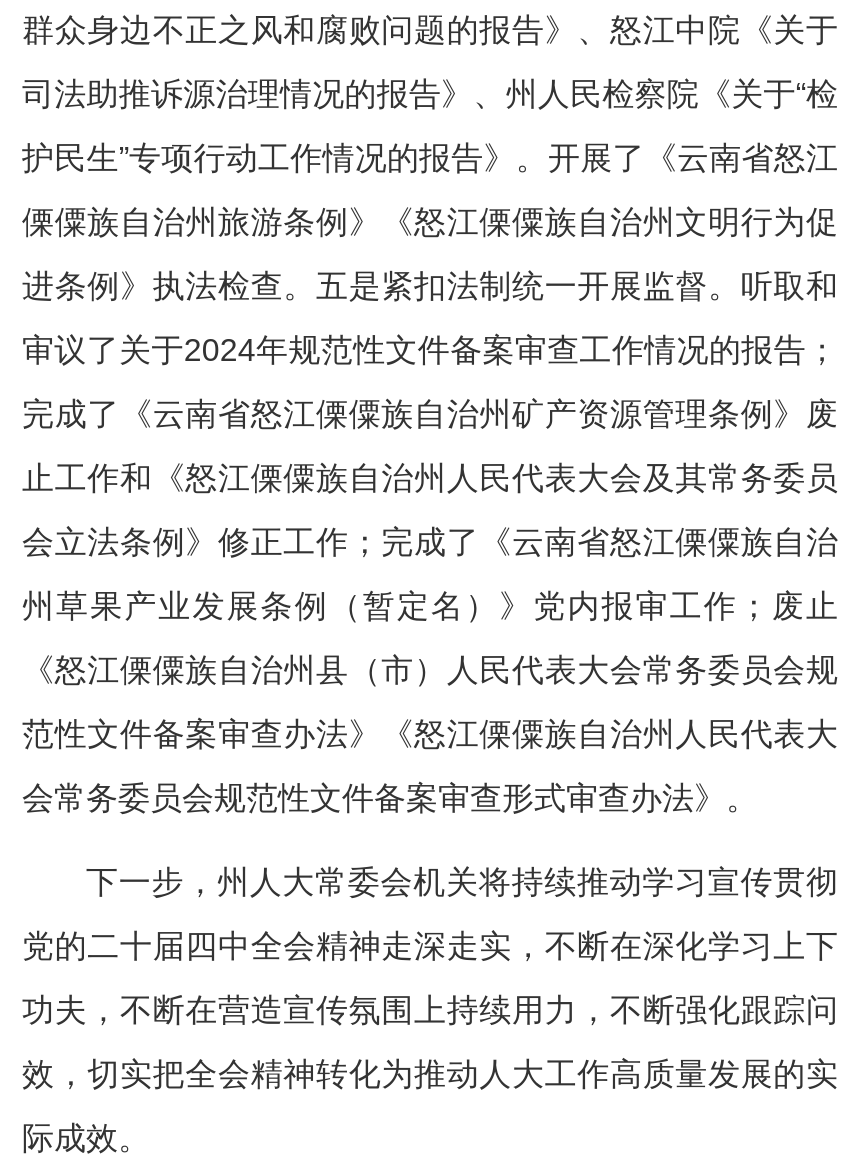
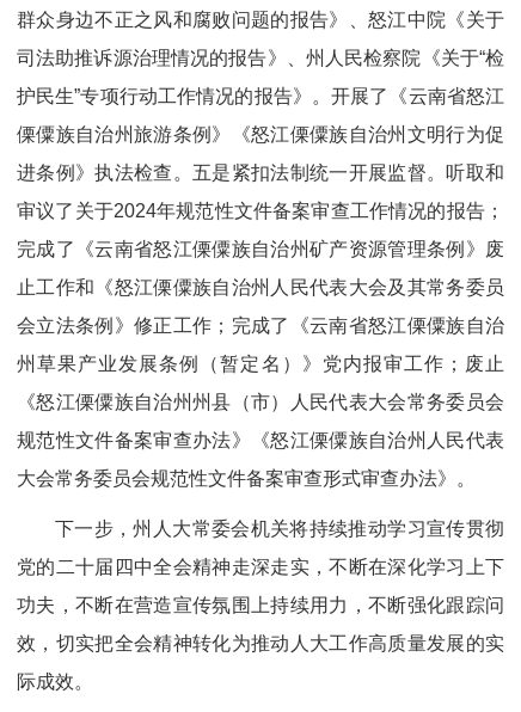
- 《怒江傈僳族自治州县（市）人民代表大会常务委员会规
+ 《怒江傈僳族自治州州县（市）人民代表大会常务委员会

- 范性文件备案审查办法》《怒江傈僳族自治州人民代表大
+ 规范性文件备案审查办法》《怒江傈僳族自治州人民代表

- 会常务委员会规范性文件备案审查形式审查办法》。
+ 大会常务委员会规范性文件备案审查形式审查办法》。
